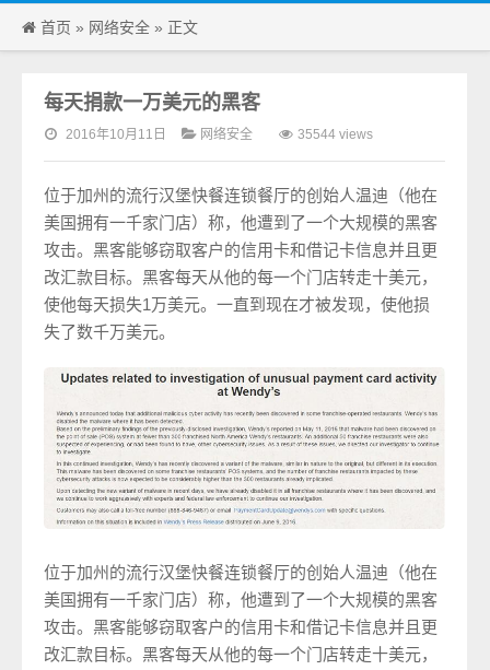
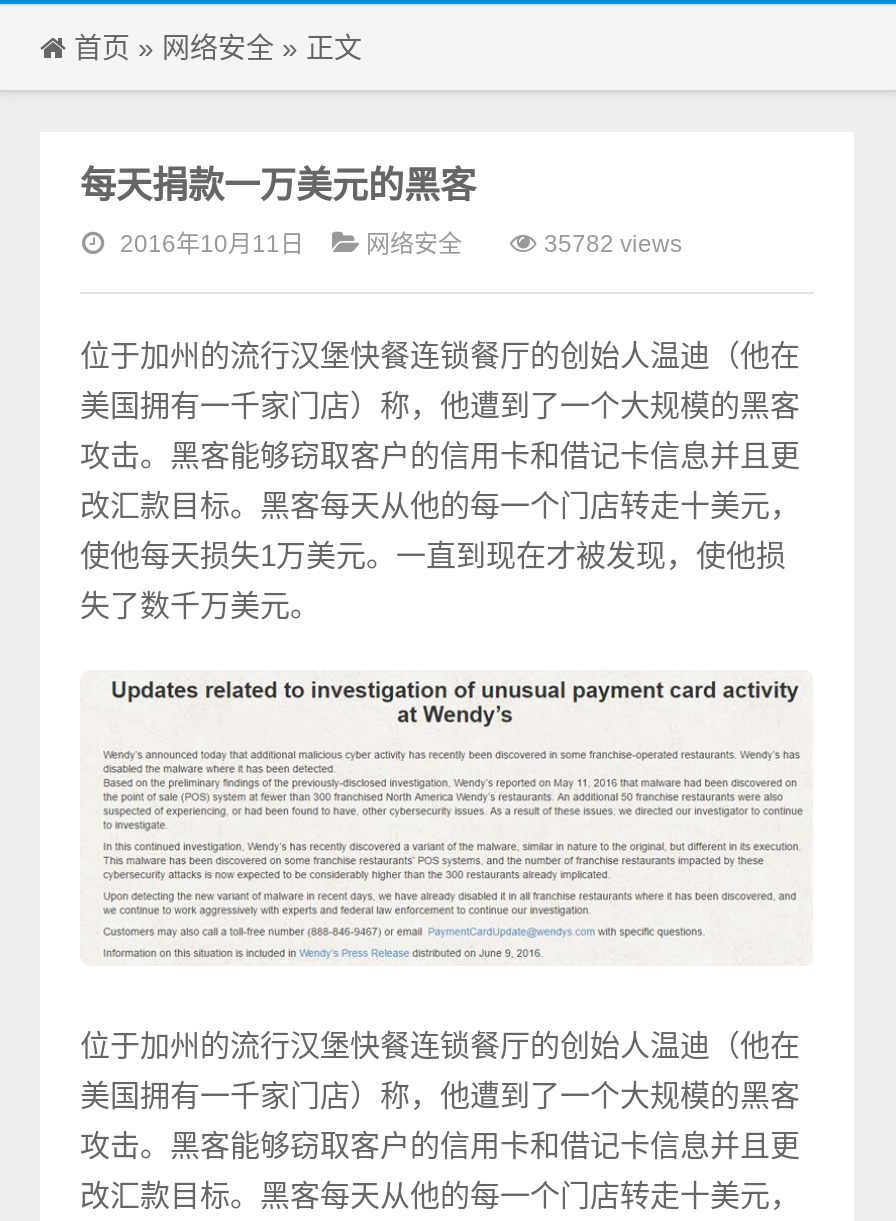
- 35544 views
+ 35782 views
